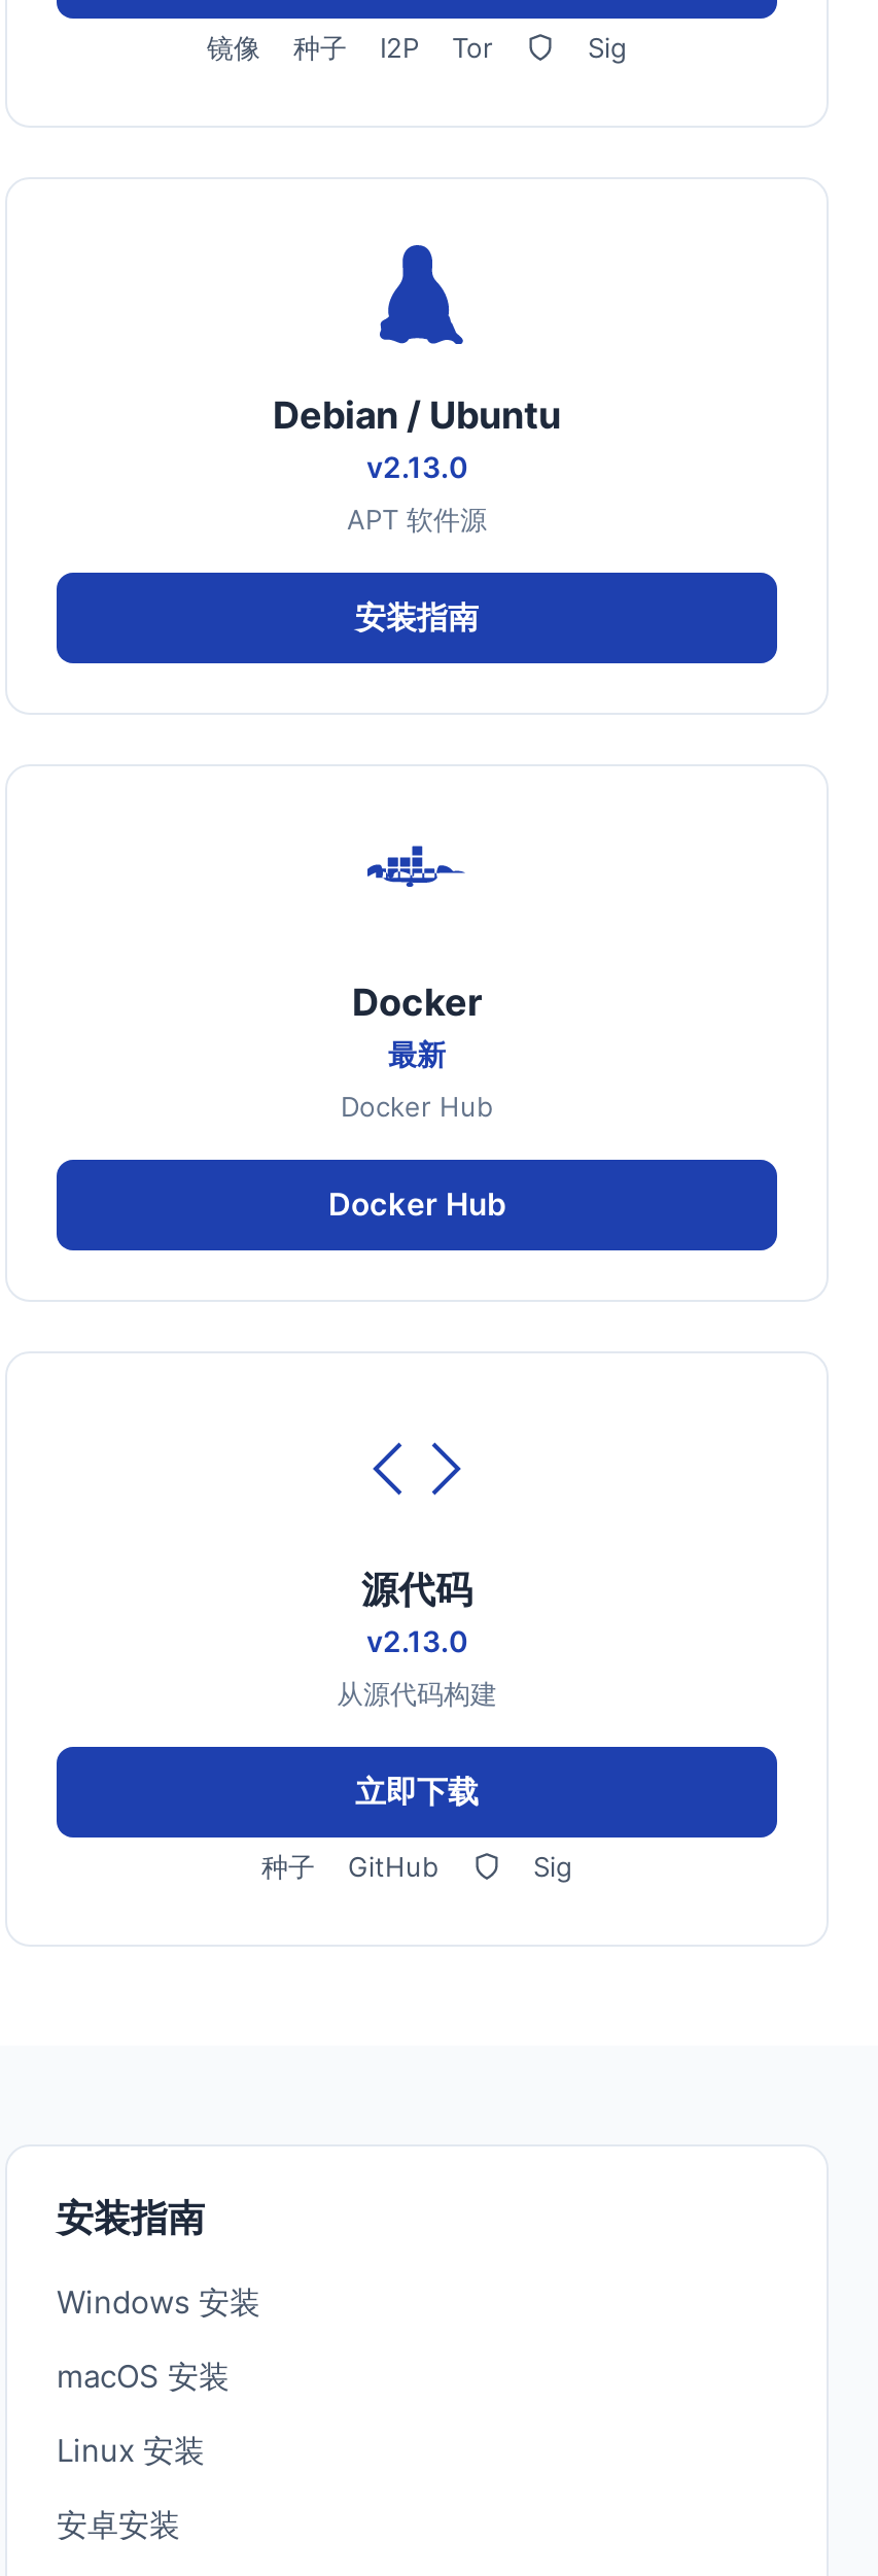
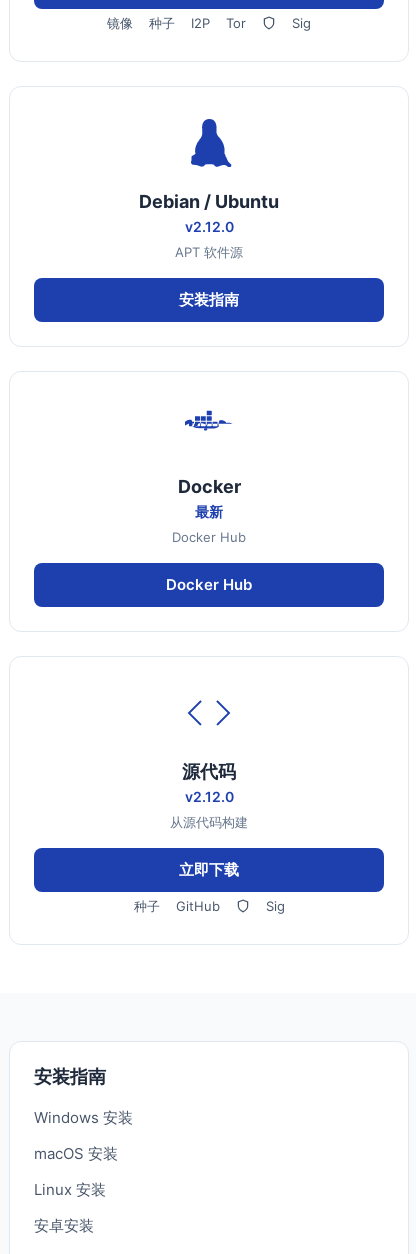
- v2.13.0
+ v2.12.0

- v2.13.0
+ v2.12.0
